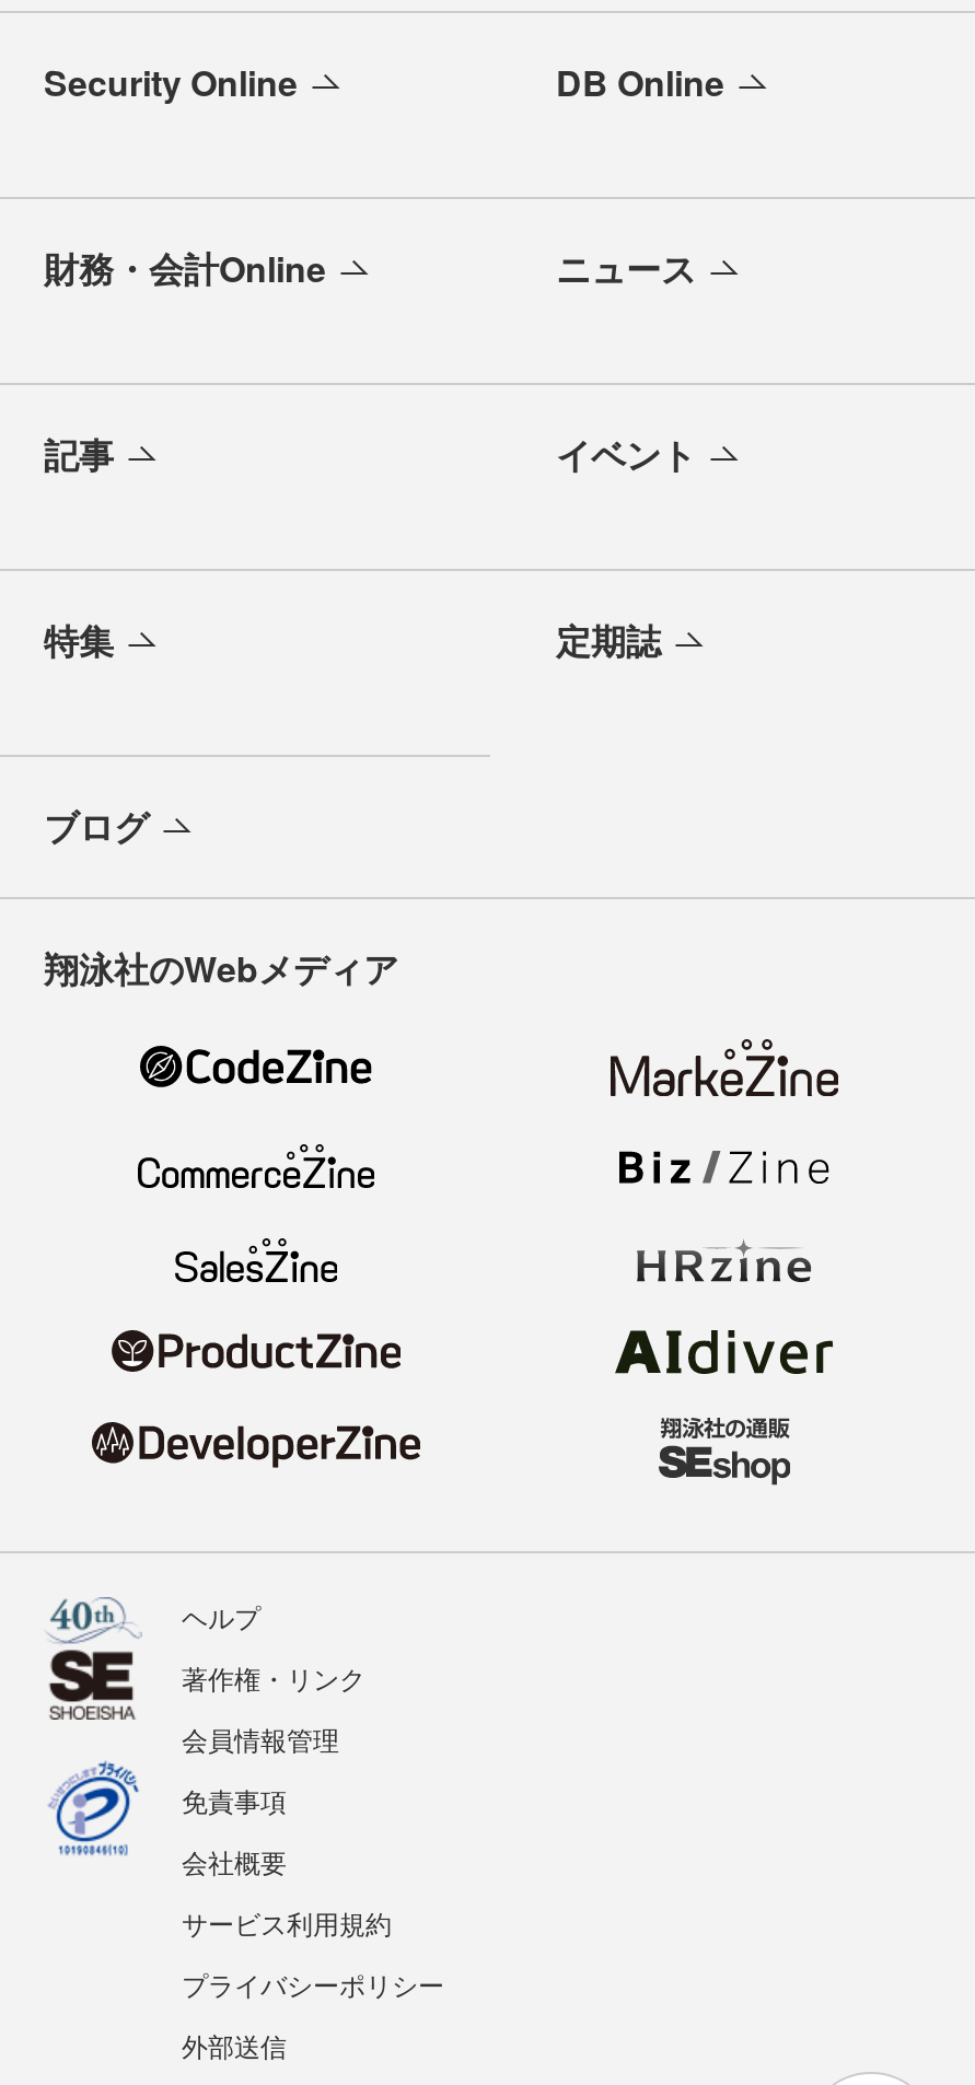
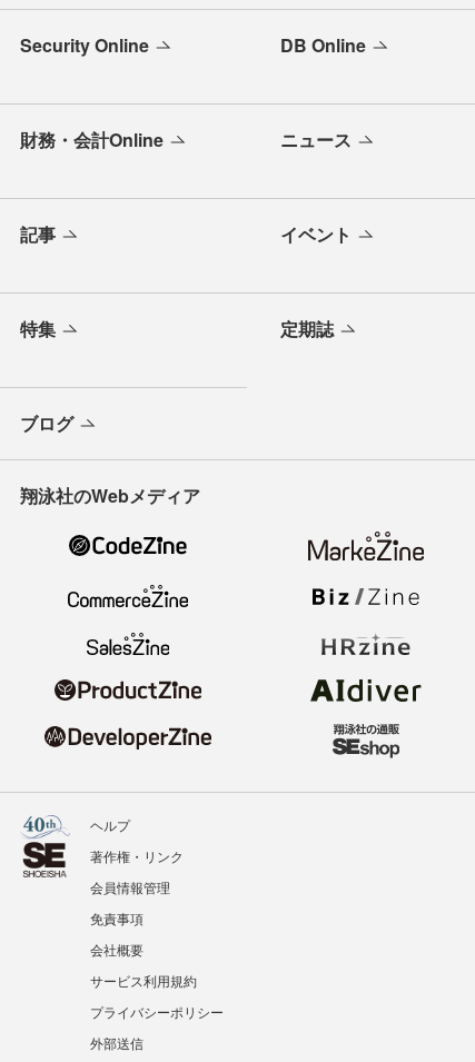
- [image]
